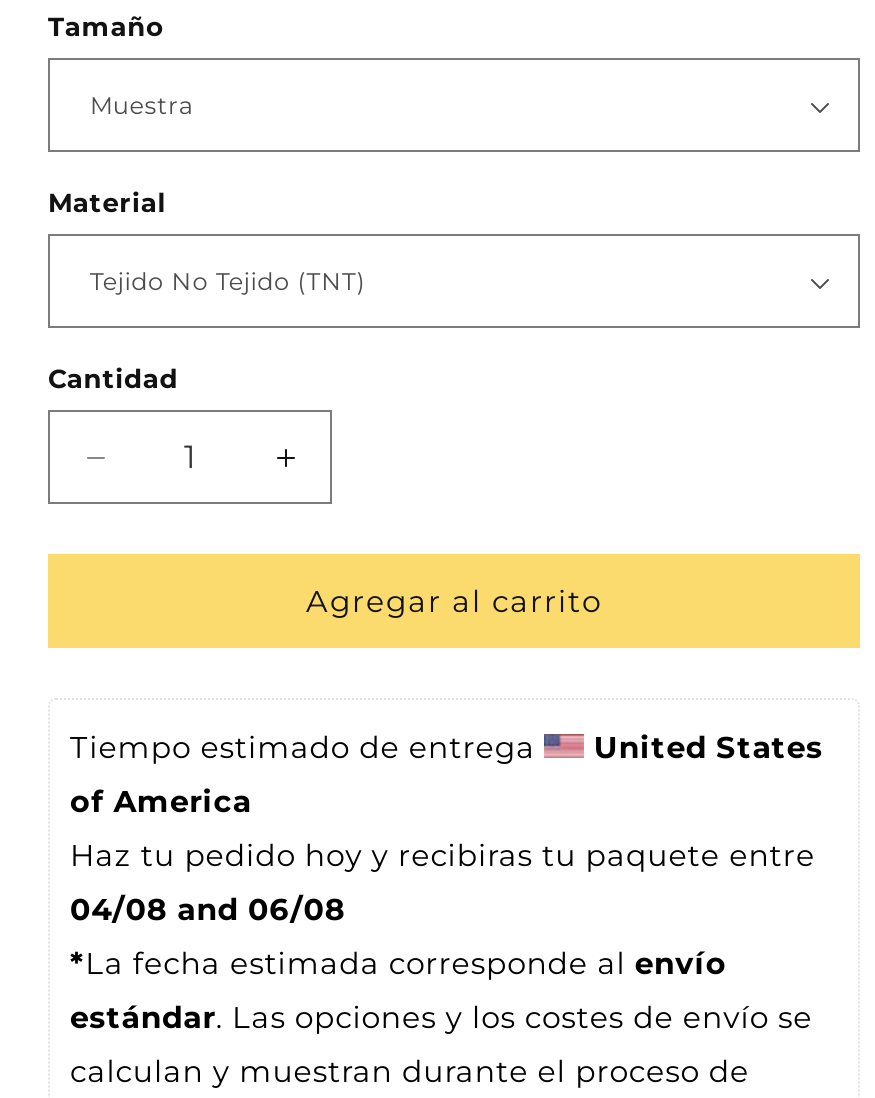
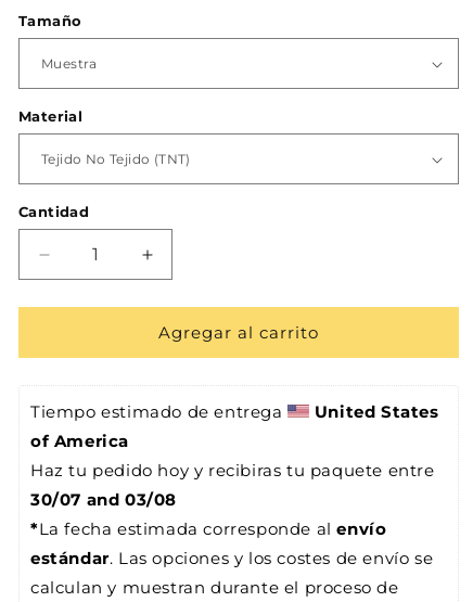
- 04/08 and 06/08
+ 30/07 and 03/08
